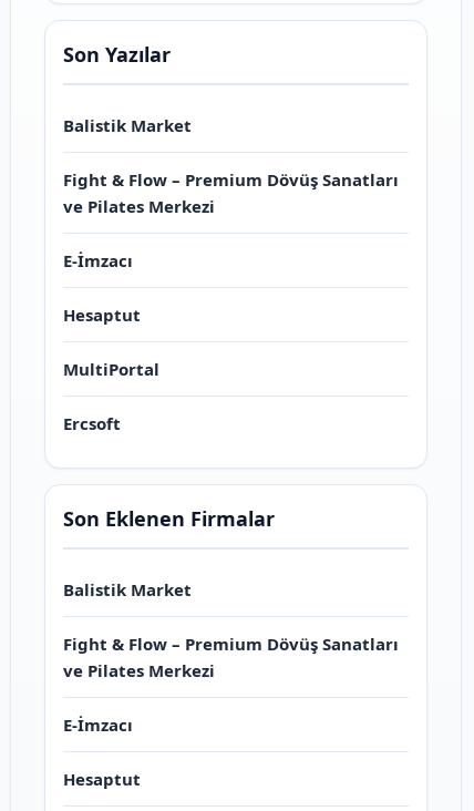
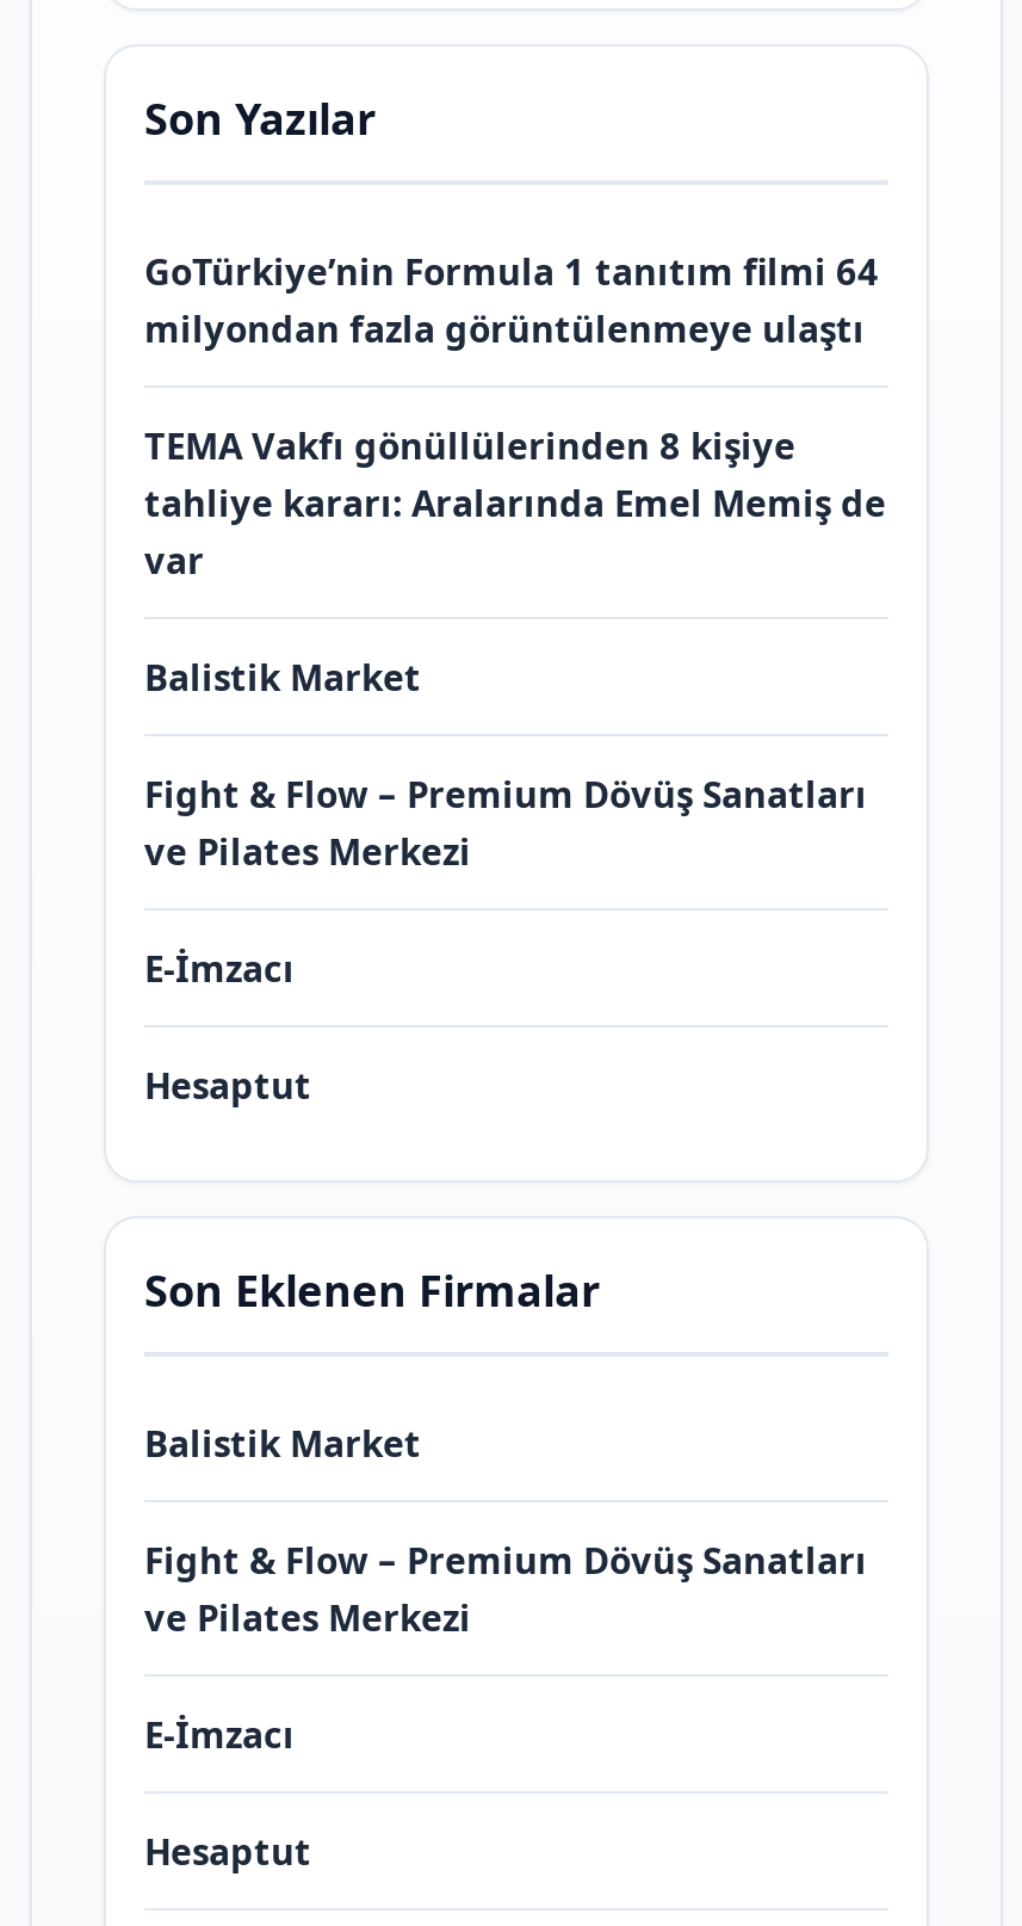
+ GoTürkiye’nin Formula 1 tanıtım filmi 64
+ milyondan fazla görüntülenmeye ulaştı
+ TEMA Vakfı gönüllülerinden 8 kişiye
+ tahliye kararı: Aralarında Emel Memiş de
+ var

moved down: Balistik Market | Fight & Flow – Premium Dövüş Sanatları | ve Pilates Merkezi | E-İmzacı | Hesaptut

- MultiPortal
- Ercsoft
